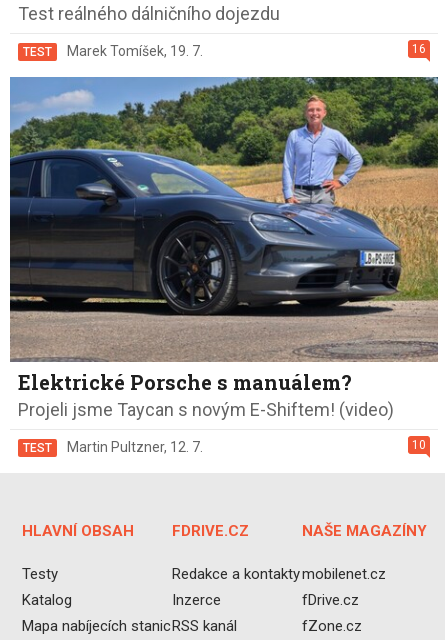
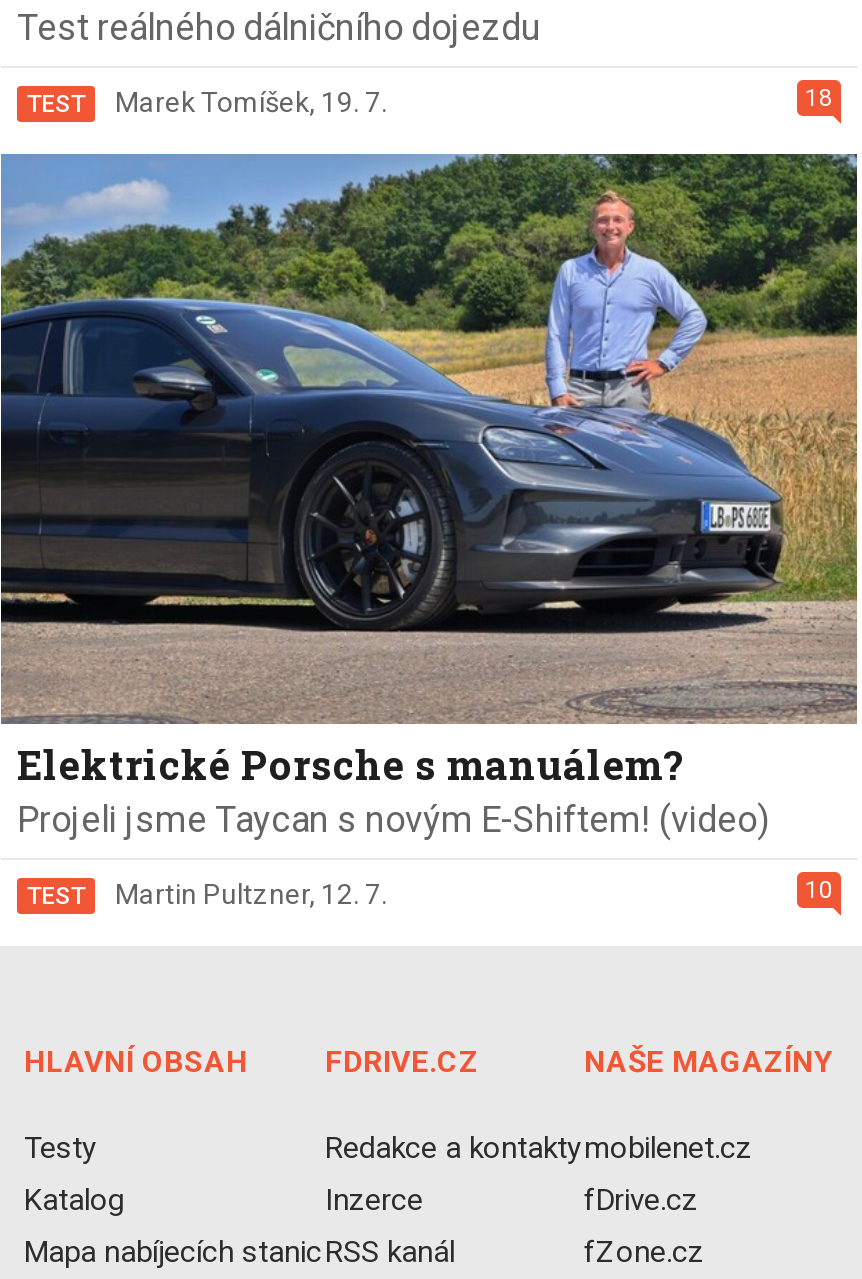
- 16
+ 18
